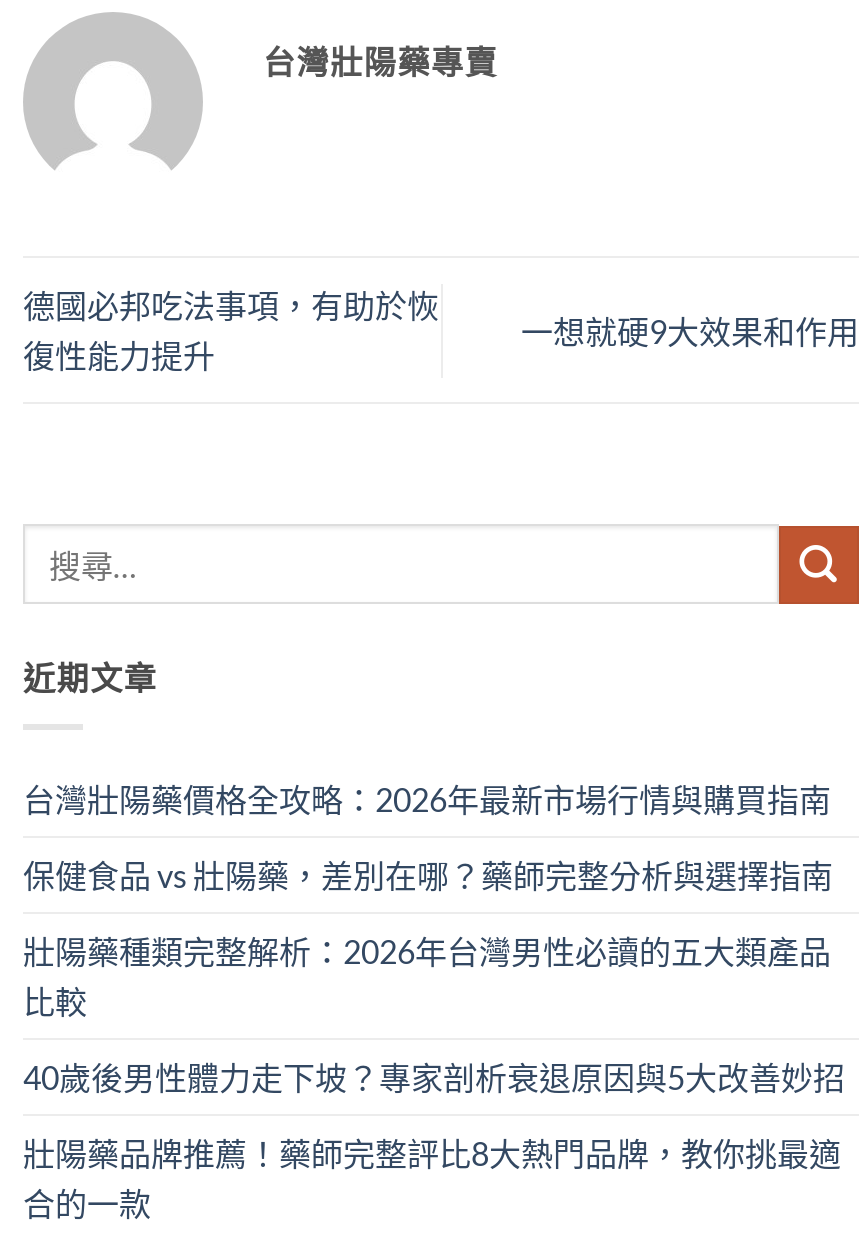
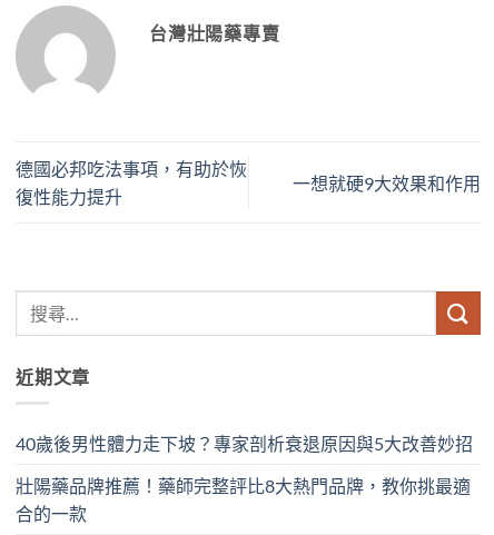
- 台灣壯陽藥價格全攻略：2026年最新市場行情與購買指南
- 保健食品 vs 壯陽藥，差別在哪？藥師完整分析與選擇指南
- 壯陽藥種類完整解析：2026年台灣男性必讀的五大類產品
- 比較
